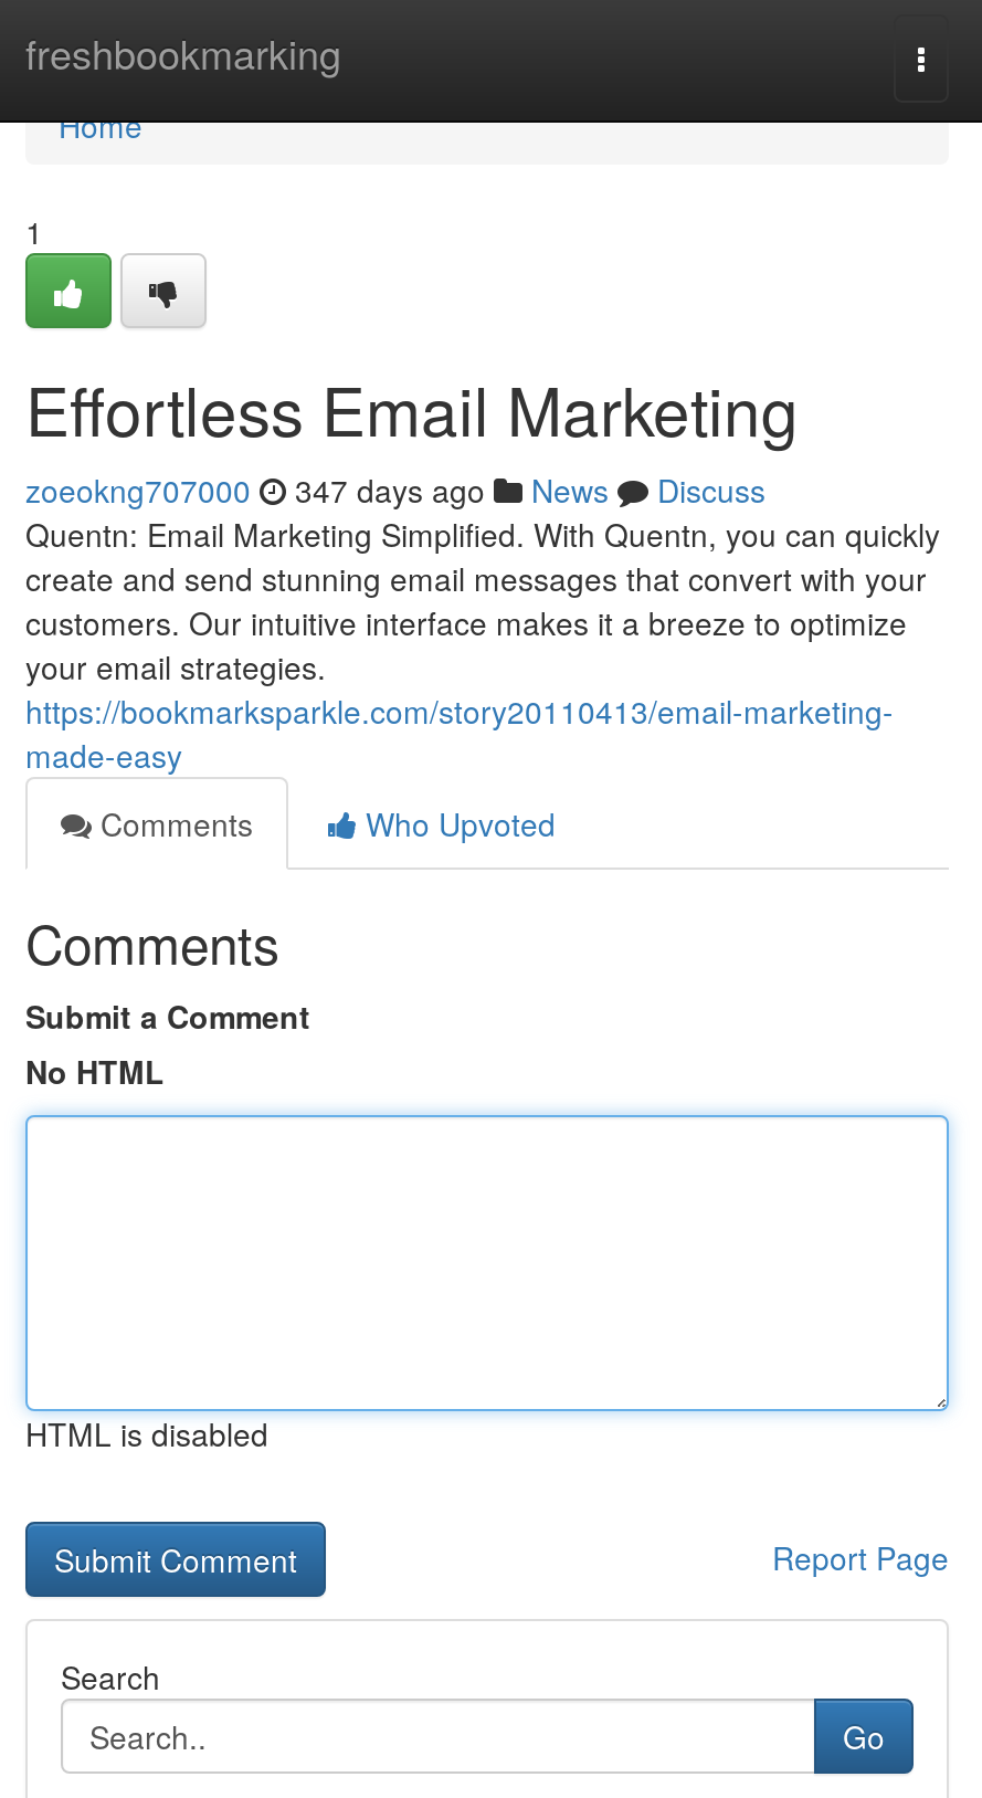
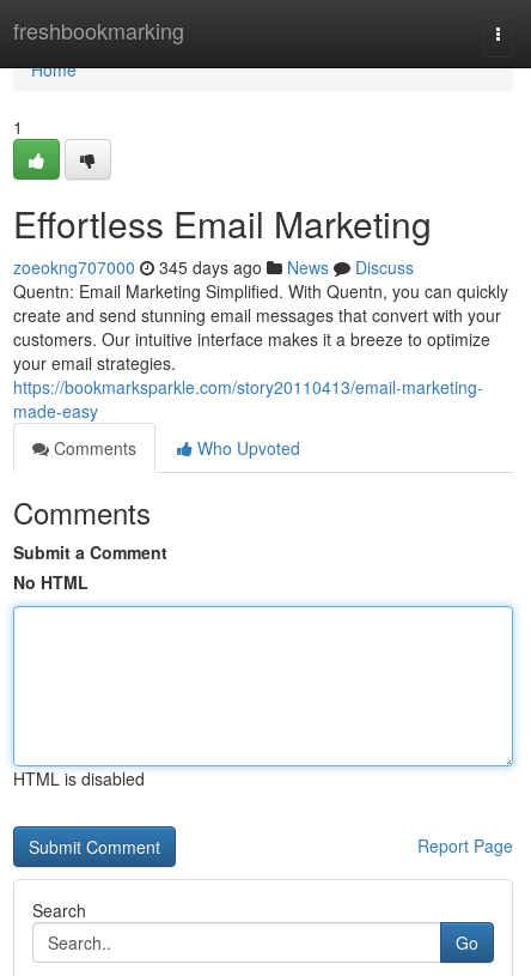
- zoeokng707000 347 days ago News Discuss
+ zoeokng707000 345 days ago News Discuss
